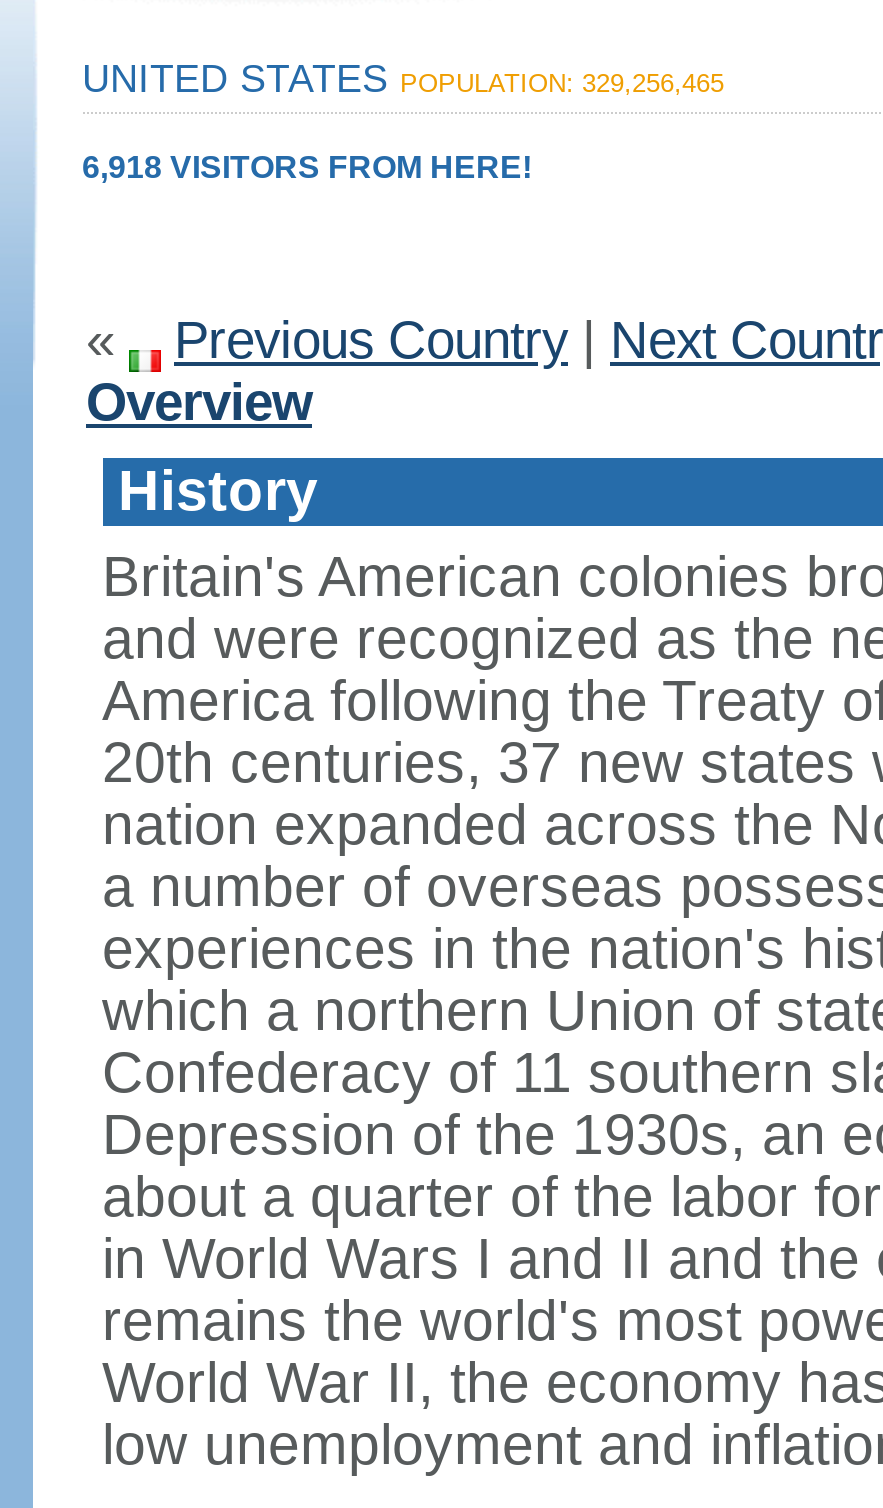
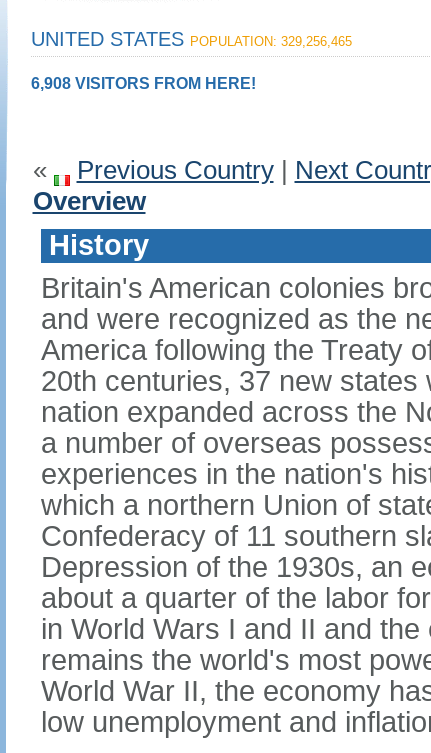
- 6,918 VISITORS FROM HERE!
+ 6,908 VISITORS FROM HERE!
